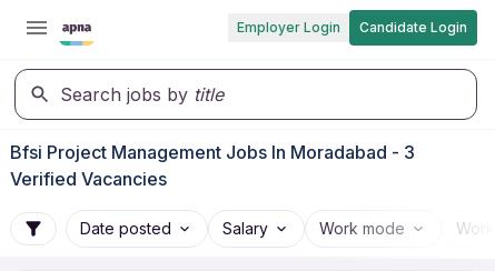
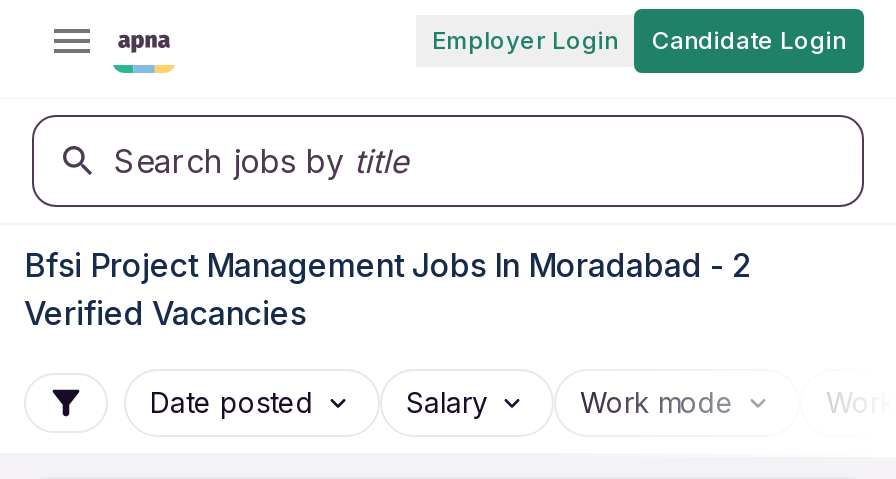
- Bfsi Project Management Jobs In Moradabad - 3
+ Bfsi Project Management Jobs In Moradabad - 2
